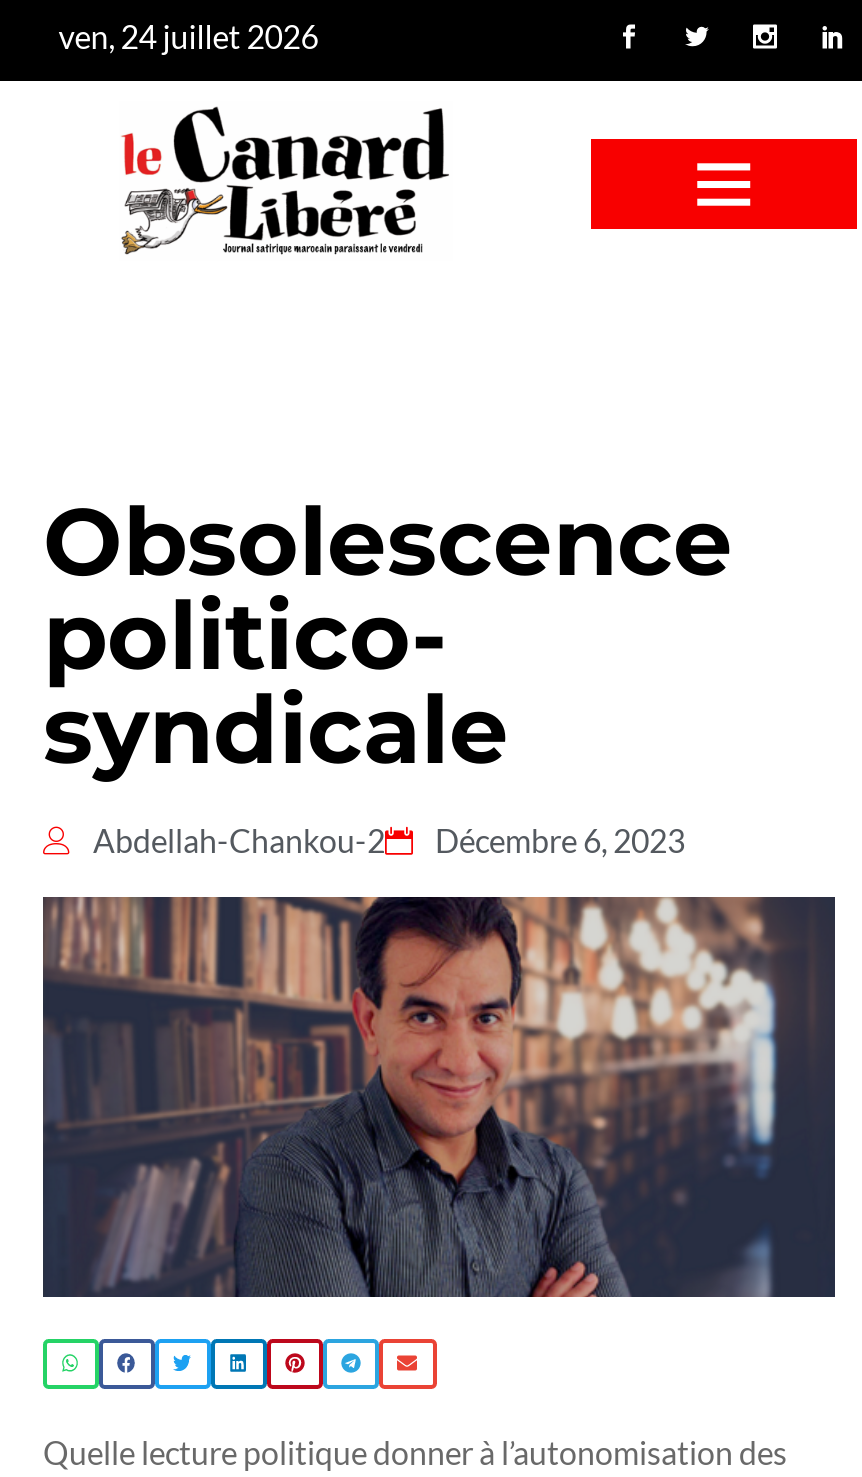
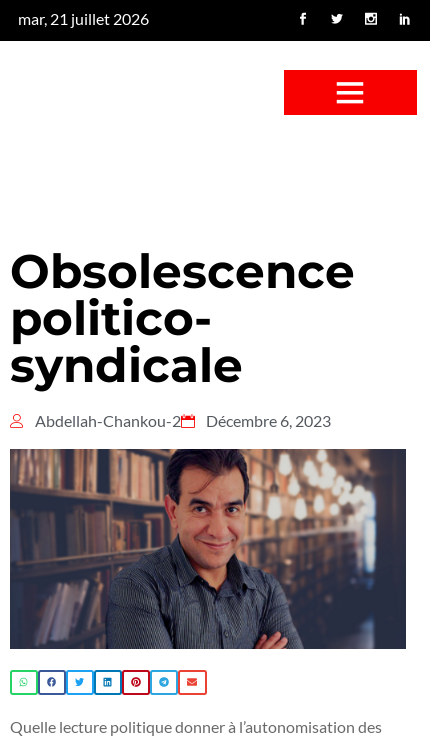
- ven, 24 juillet 2026
+ mar, 21 juillet 2026

- [image]
